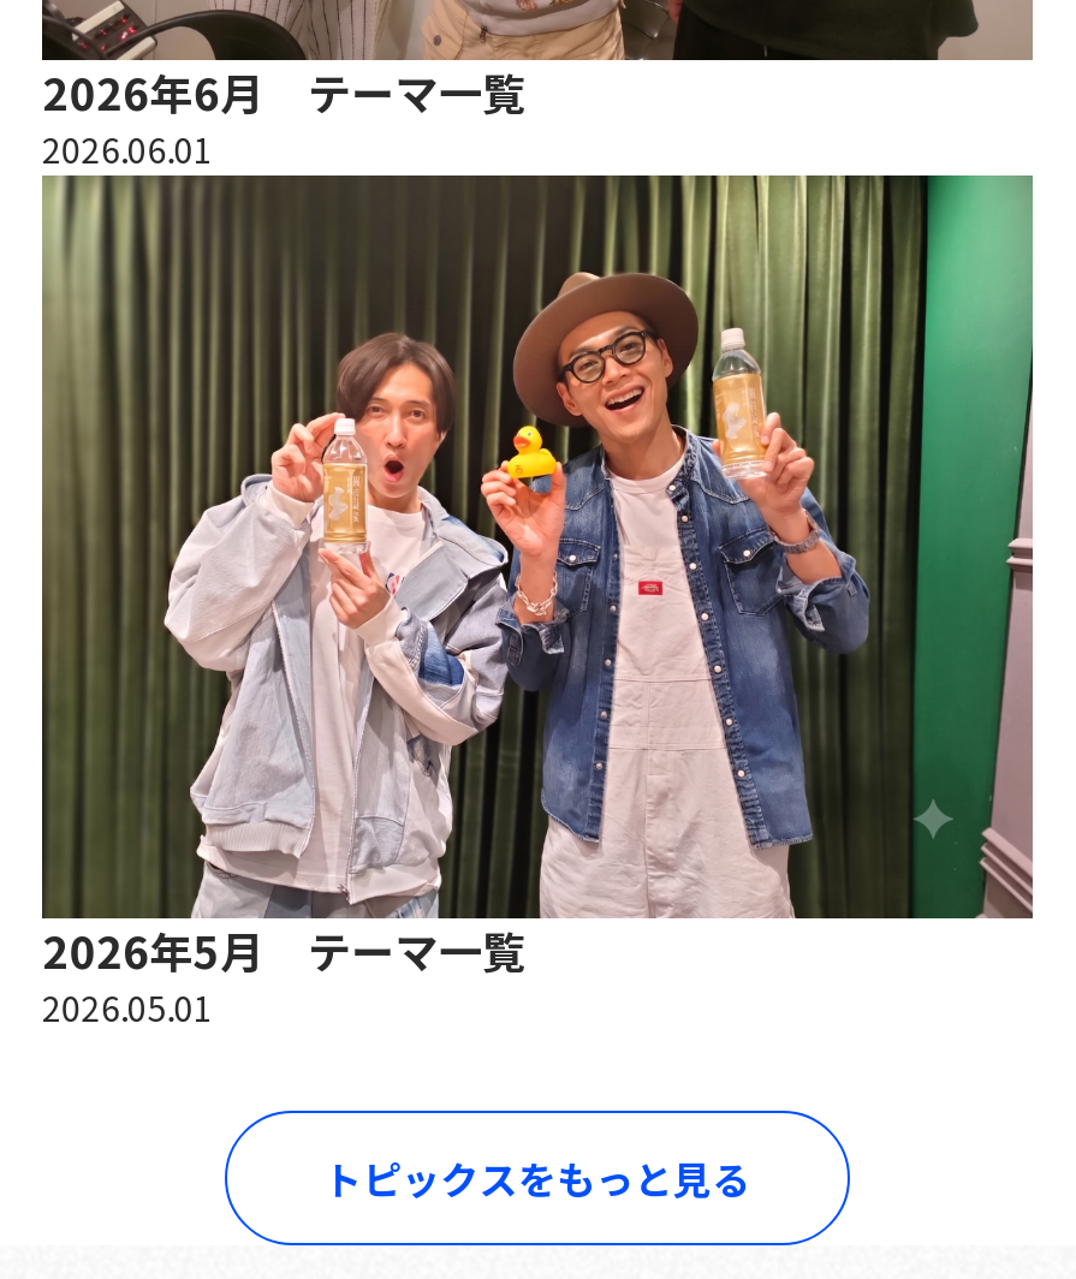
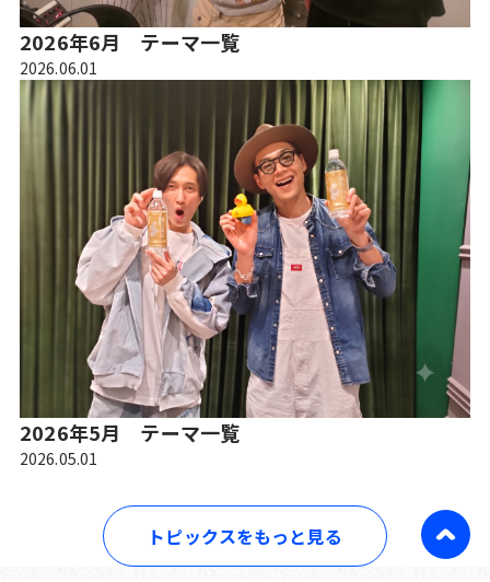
+ [image]
